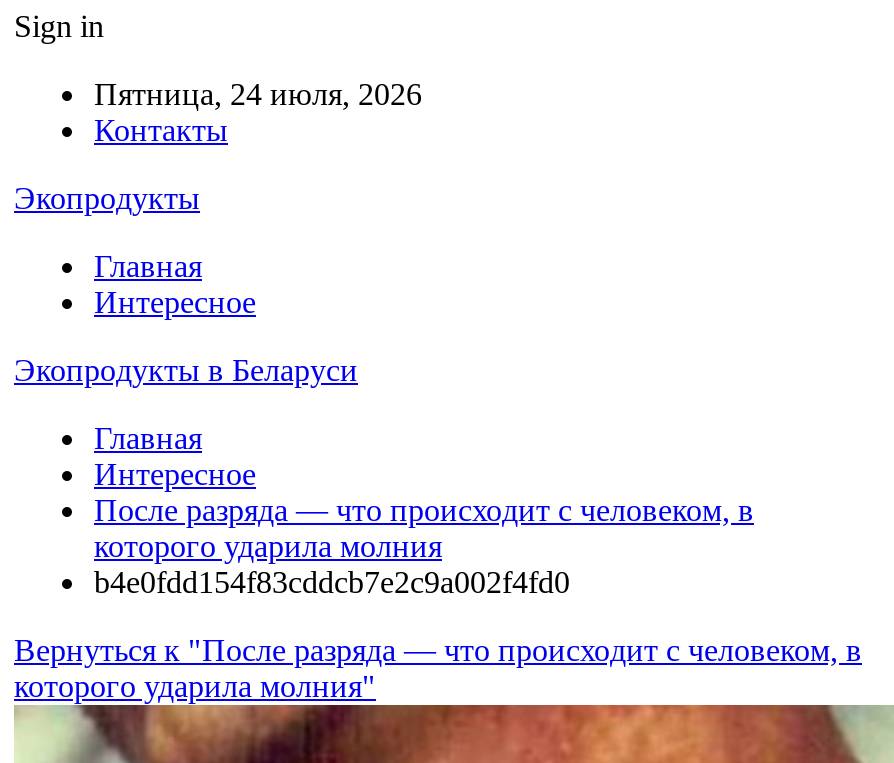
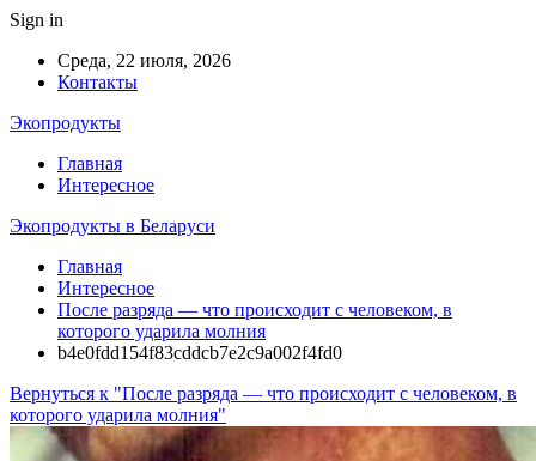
- Пятница, 24 июля, 2026
+ Среда, 22 июля, 2026
